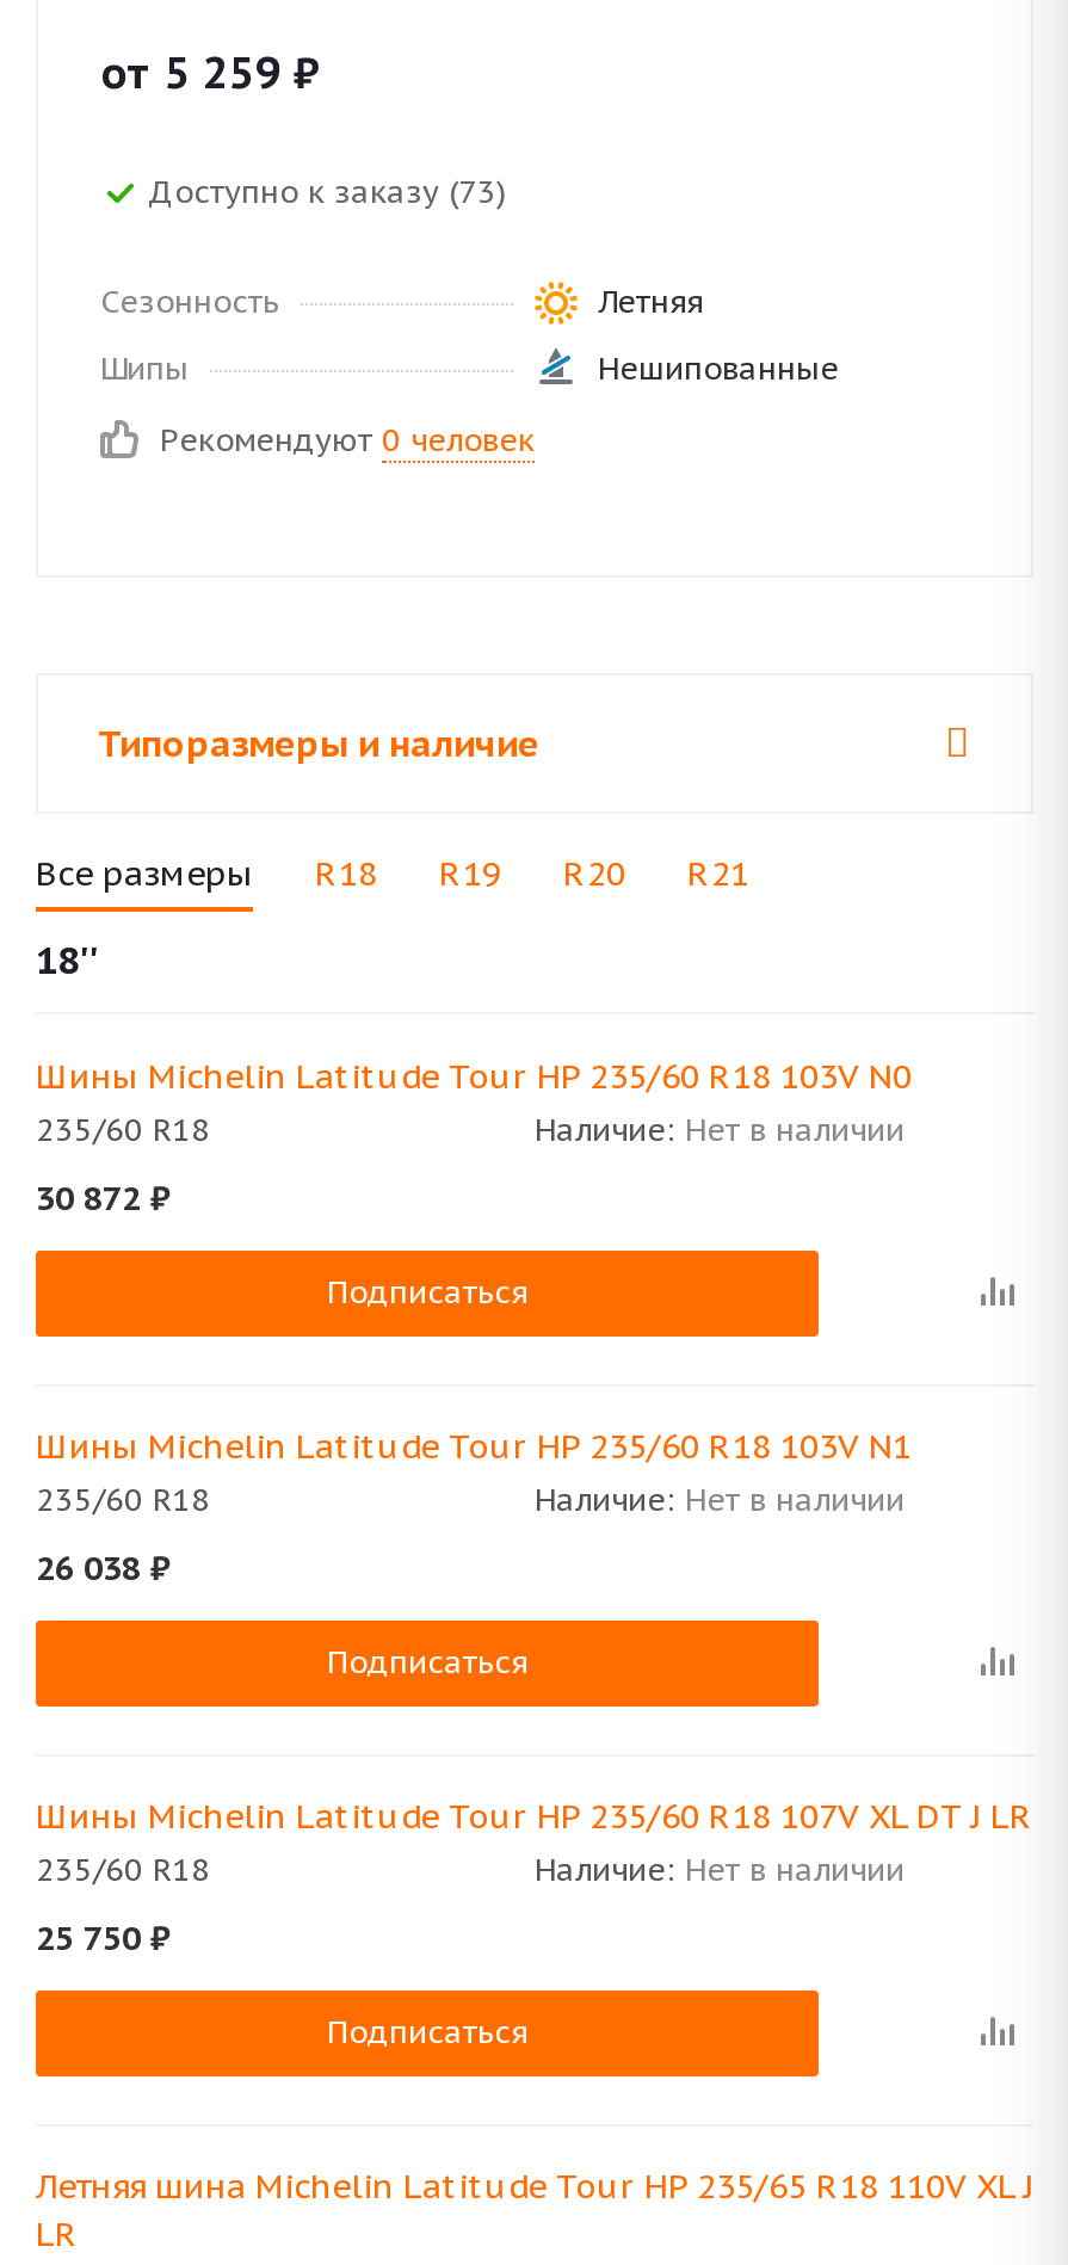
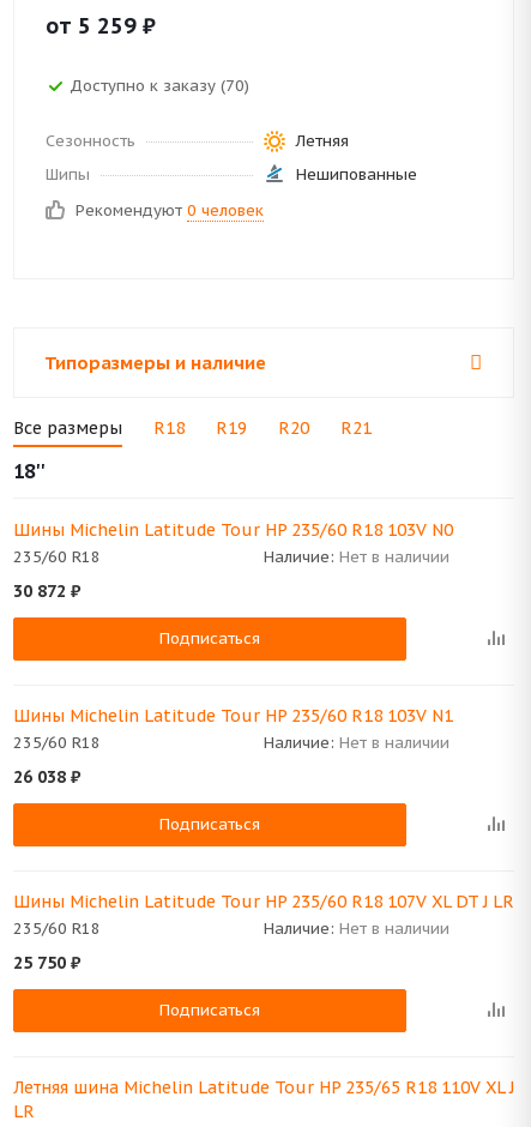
- Доступно к заказу (73)
+ Доступно к заказу (70)
